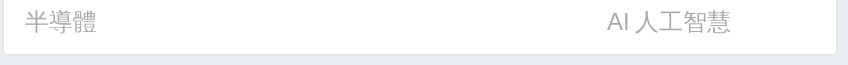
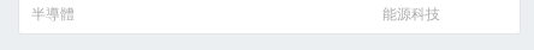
- AI 人工智慧
+ 能源科技
